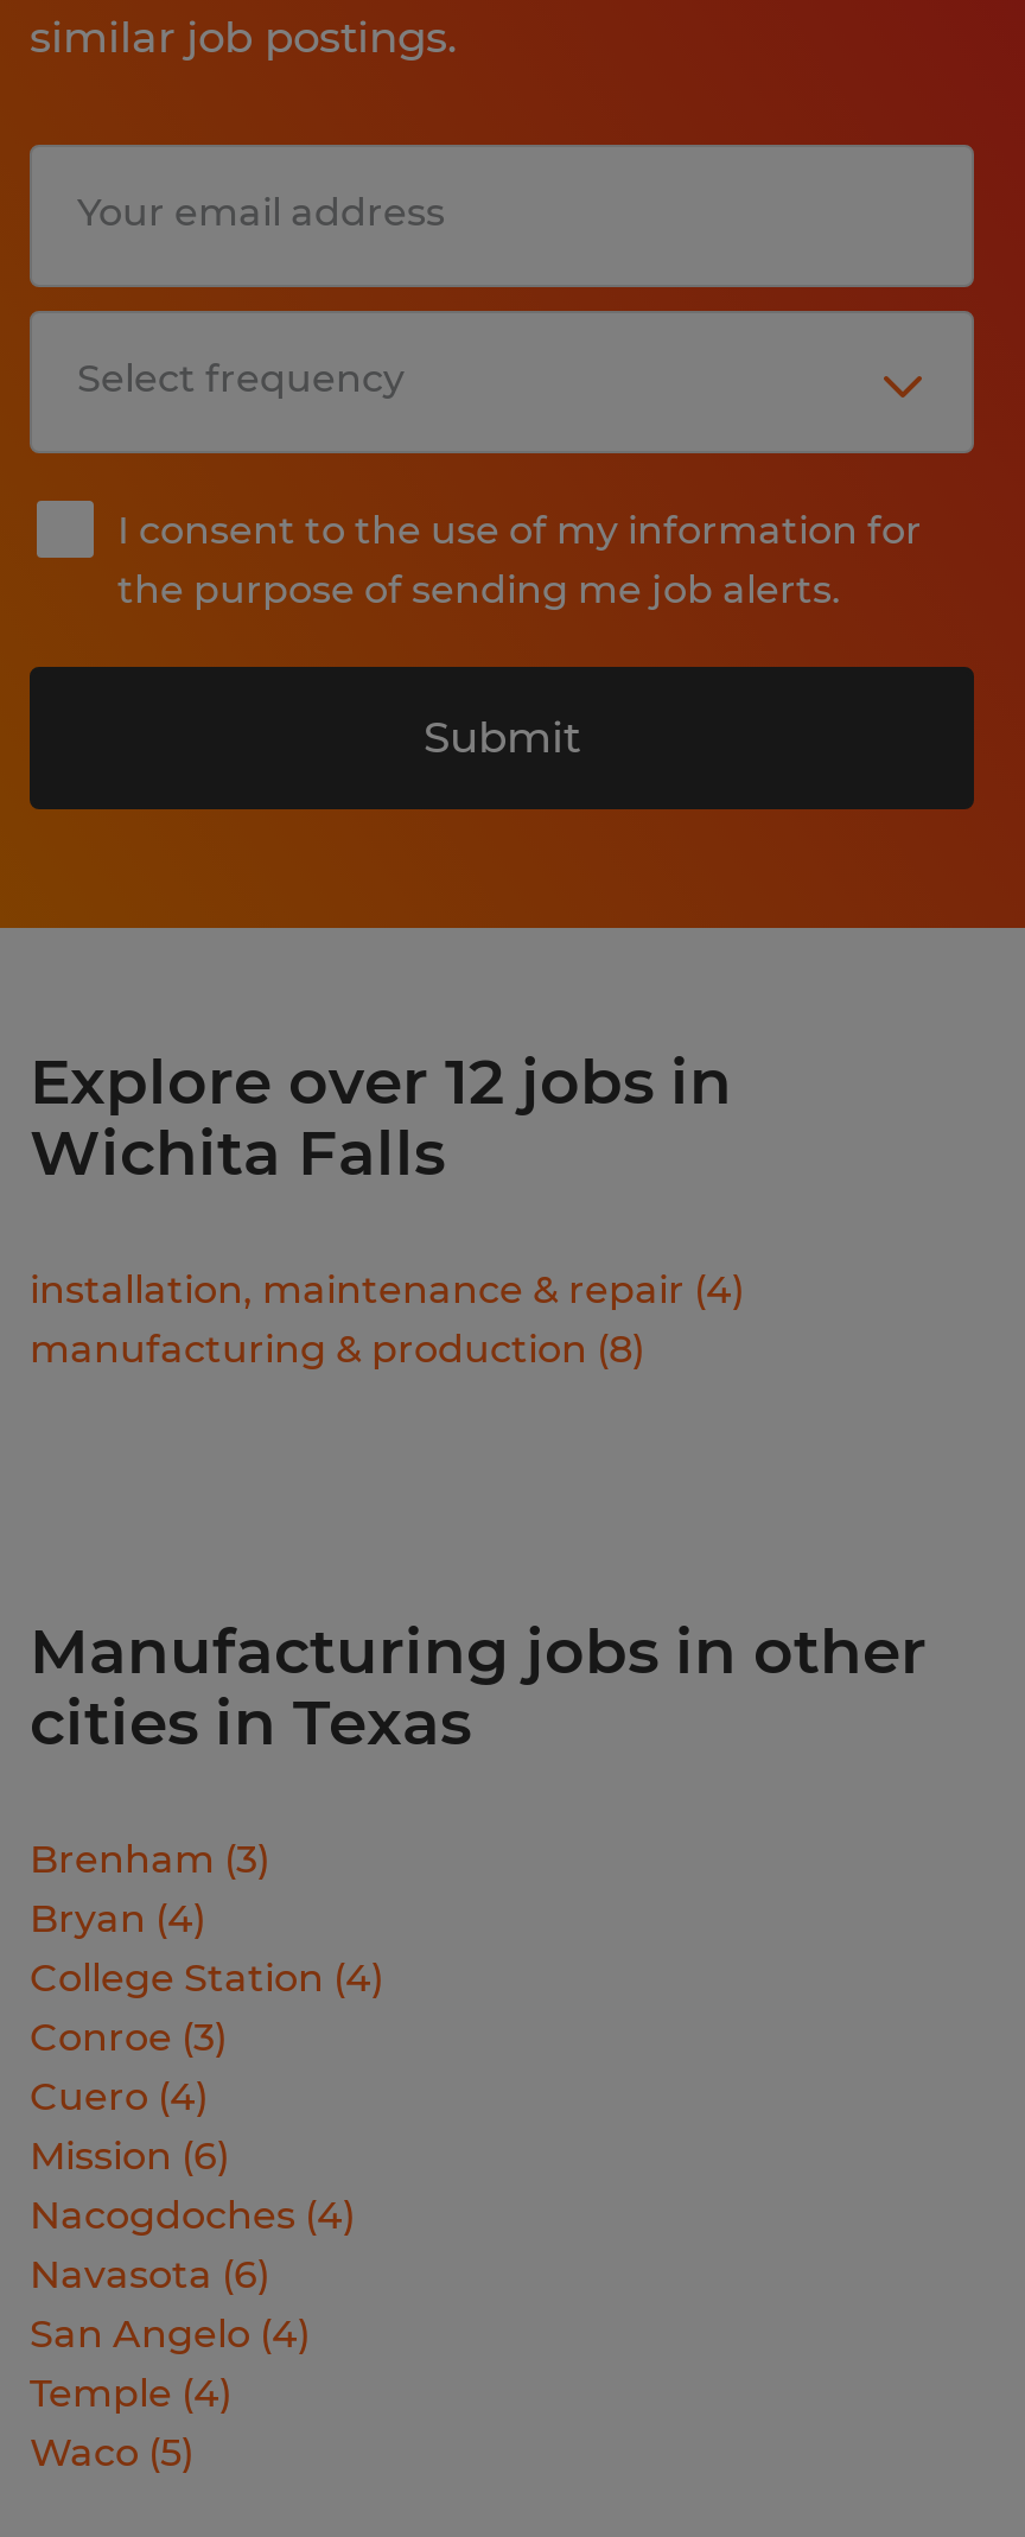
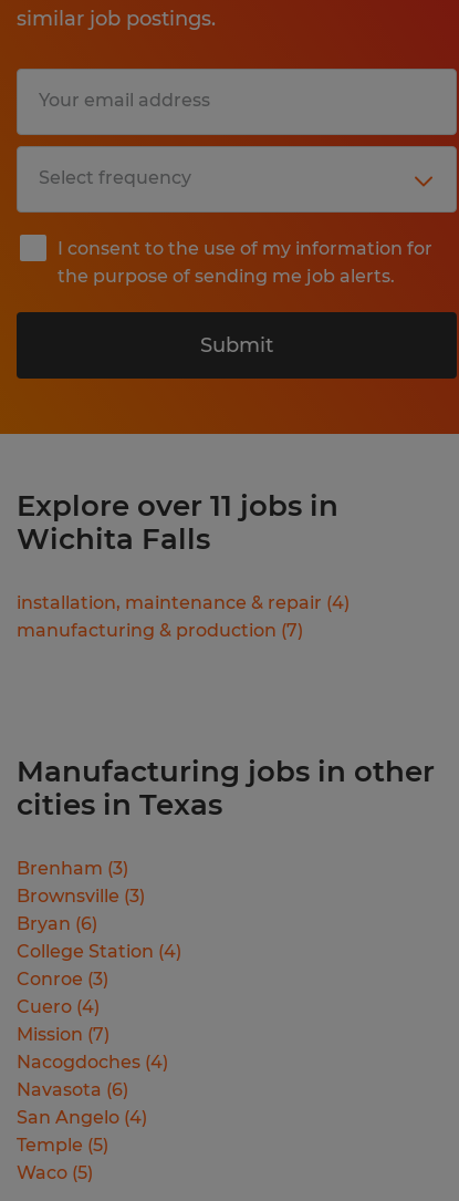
- Explore over 12 jobs in
+ Explore over 11 jobs in

- manufacturing & production (8)
+ manufacturing & production (7)

- Bryan (4)
+ Brownsville (3)
+ Bryan (6)

- Mission (6)
+ Mission (7)

- Temple (4)
+ Temple (5)
